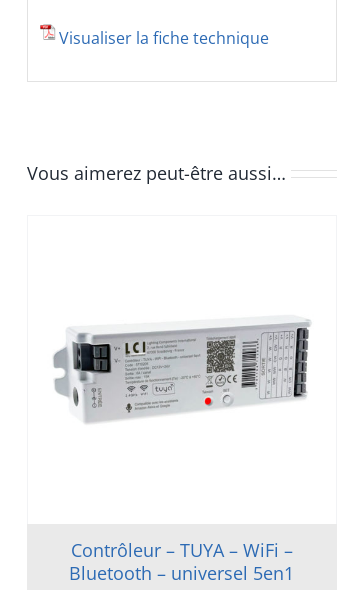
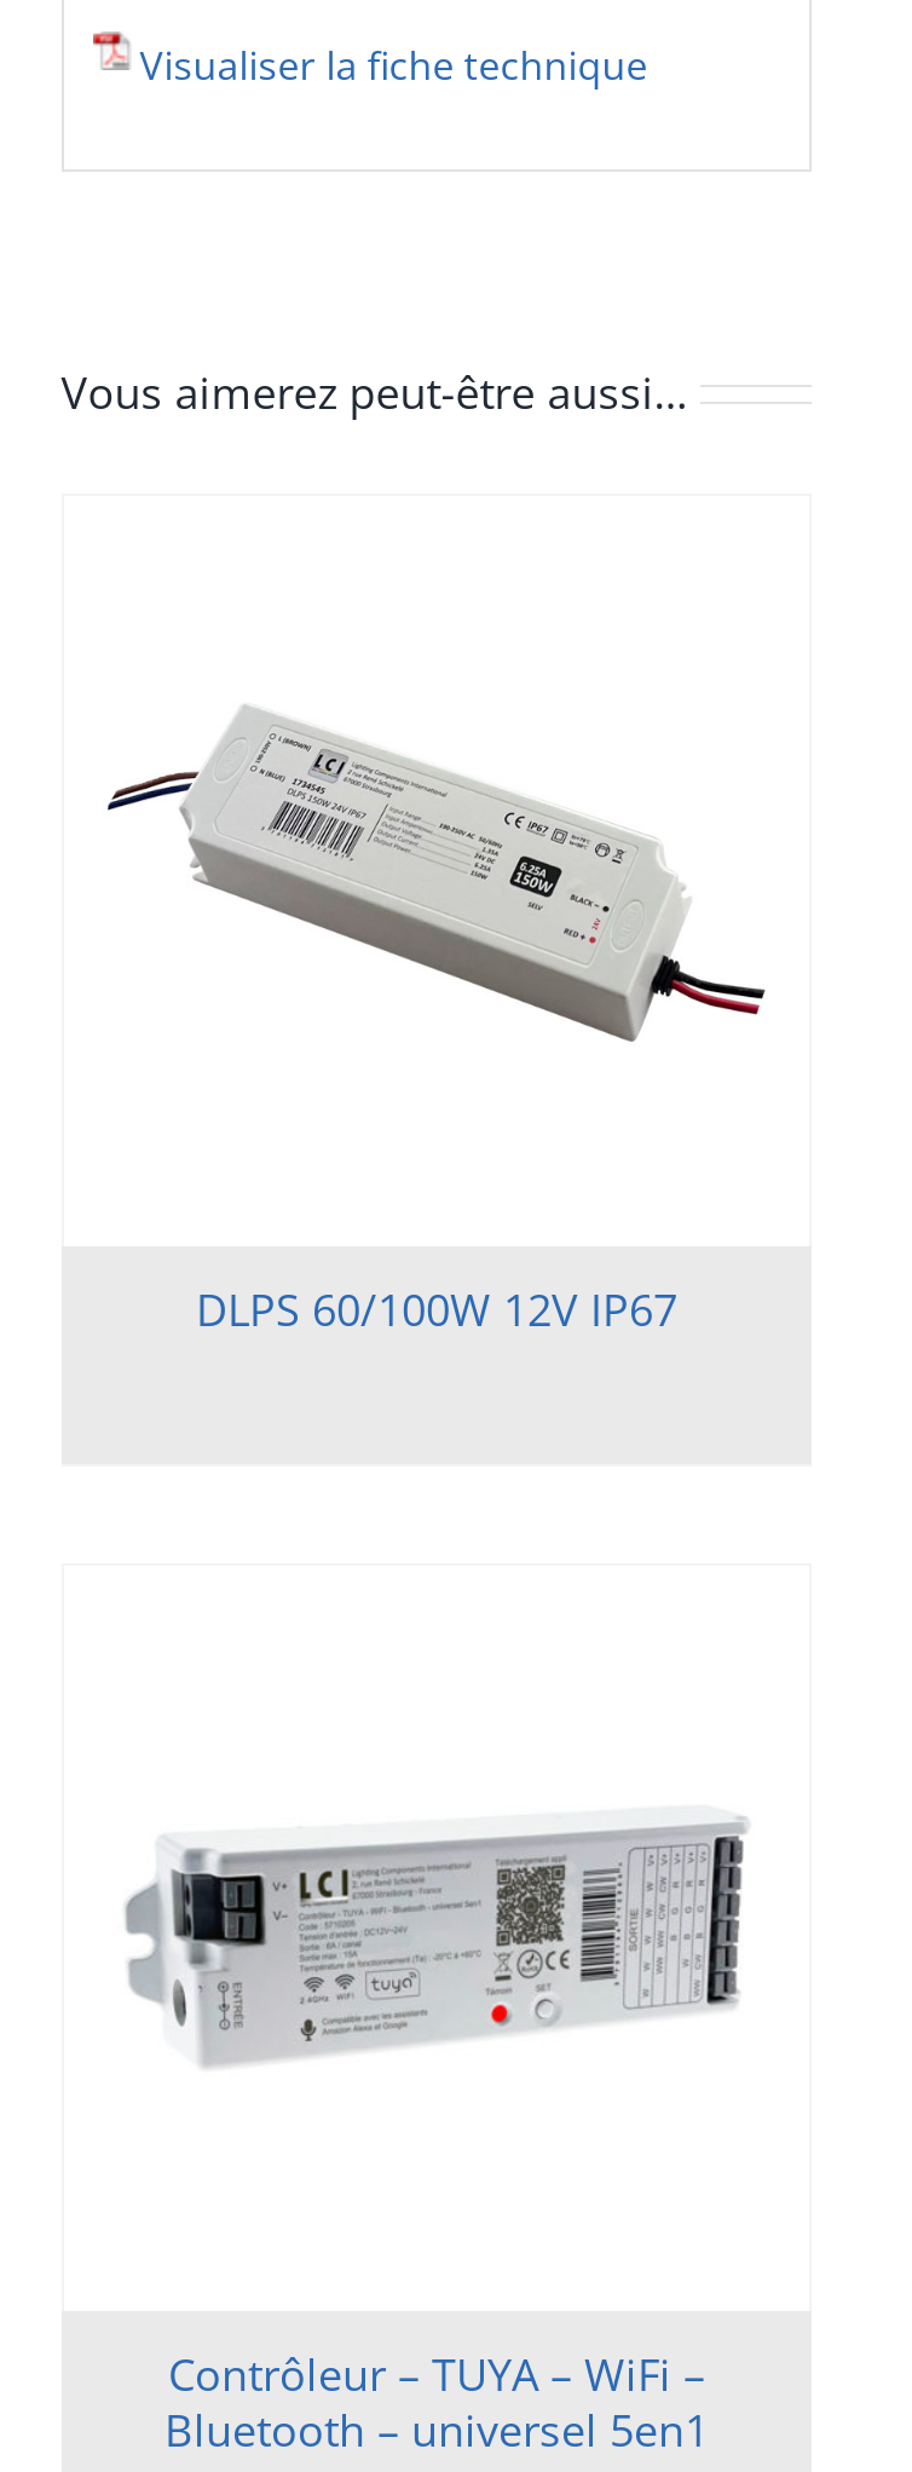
+ [image]

+ DLPS 60/100W 12V IP67
